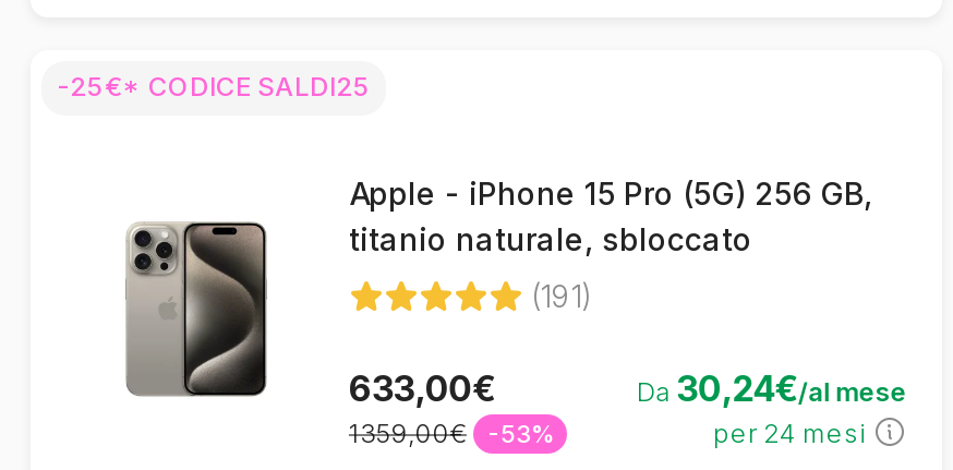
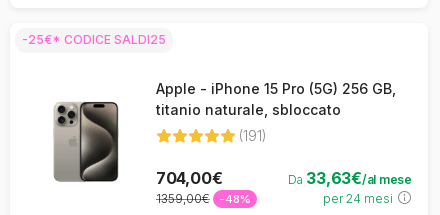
- 633,00€
+ 704,00€

- Da 30,24€/al mese
+ Da 33,63€/al mese

- -53%
+ -48%
